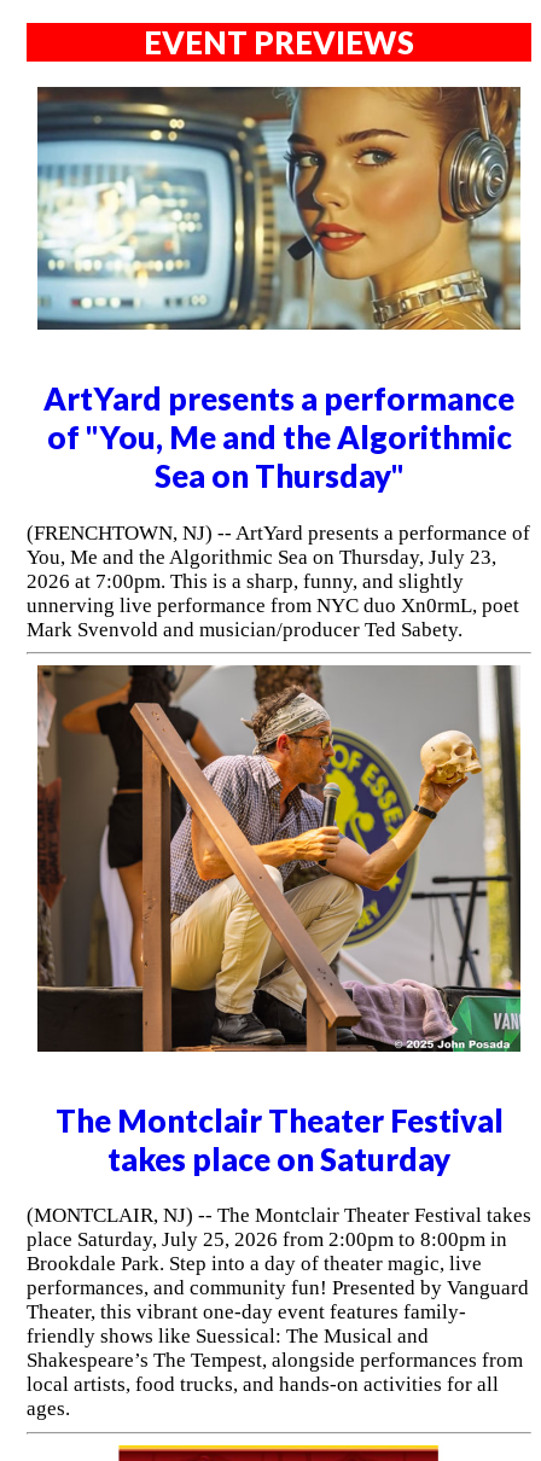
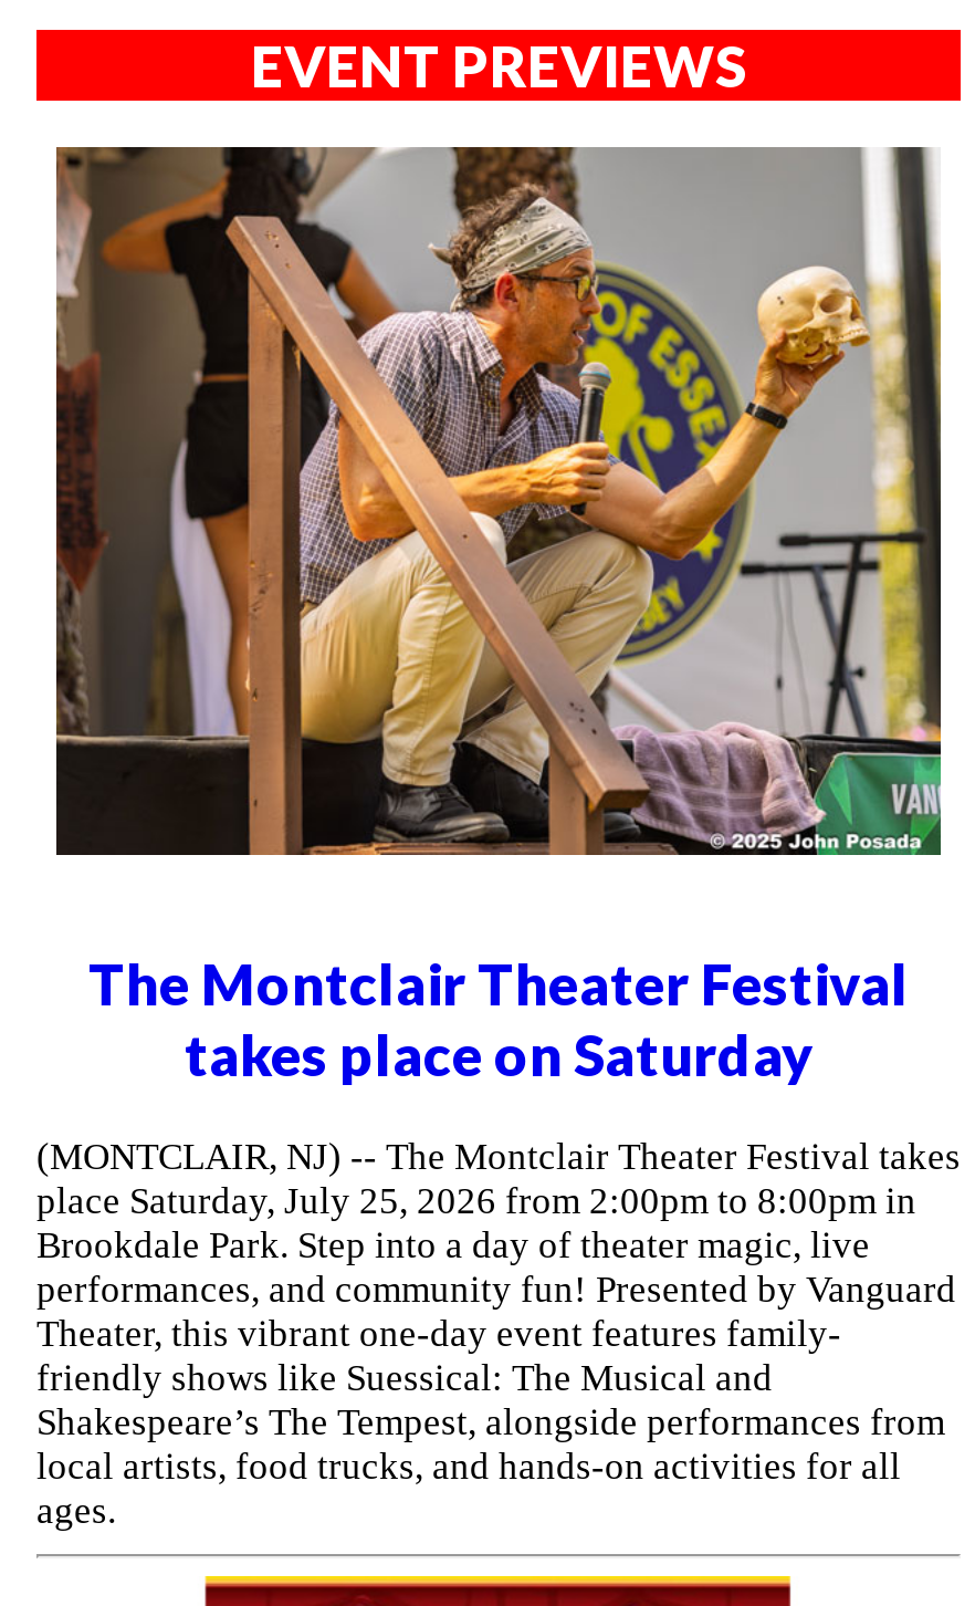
- [image]

- ArtYard presents a performance
- of "You, Me and the Algorithmic
- Sea on Thursday"
- (FRENCHTOWN, NJ) -- ArtYard presents a performance of
- You, Me and the Algorithmic Sea on Thursday, July 23,
- 2026 at 7:00pm. This is a sharp, funny, and slightly
- unnerving live performance from NYC duo Xn0rmL, poet
- Mark Svenvold and musician/producer Ted Sabety.
